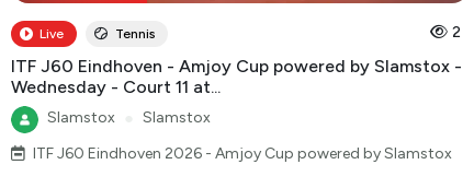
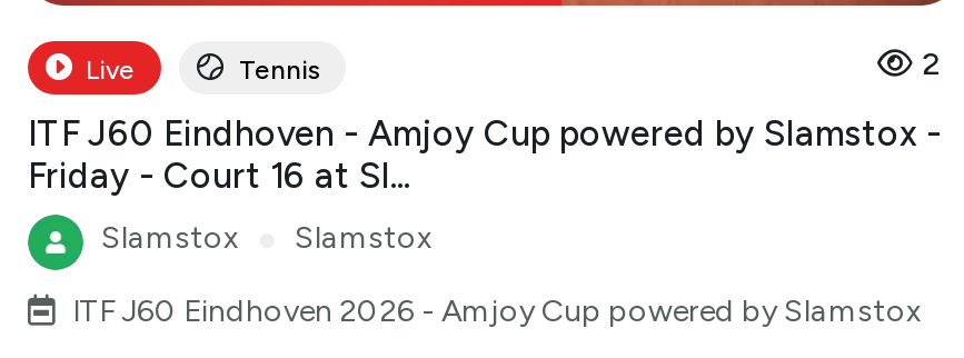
- Wednesday - Court 11 at...
+ Friday - Court 16 at Sl...
